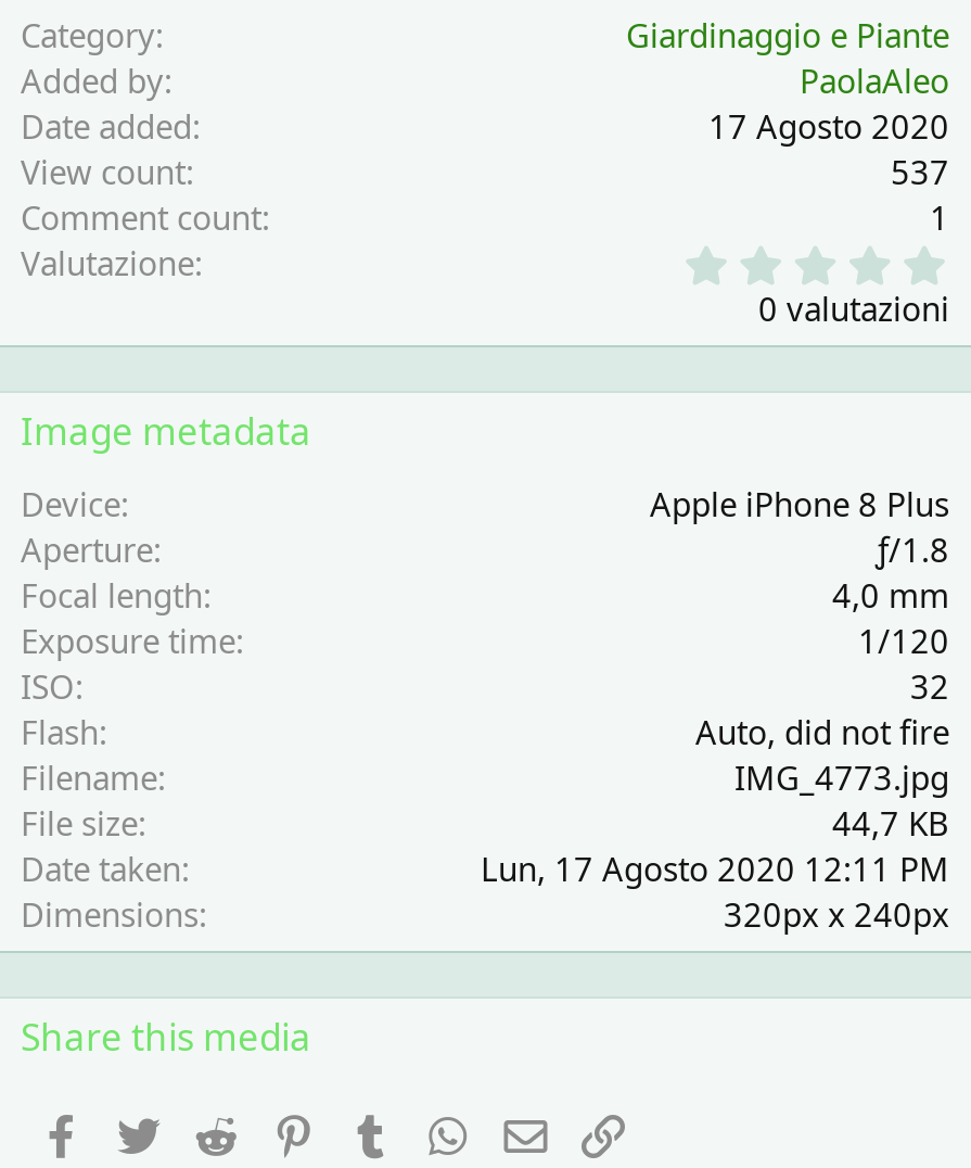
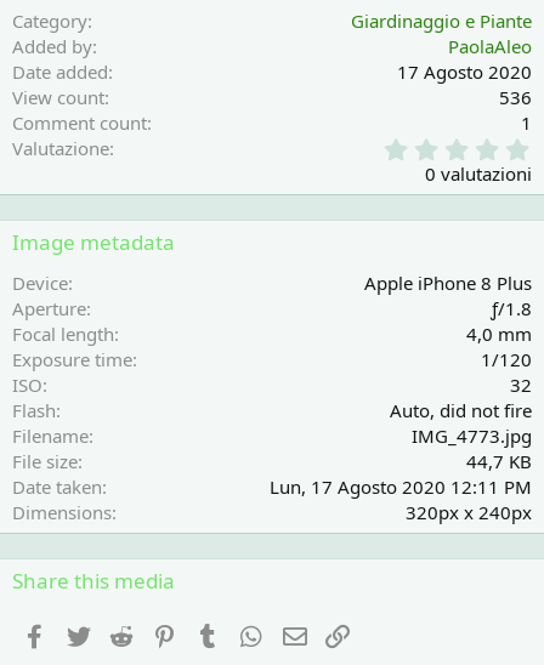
- 537
+ 536
